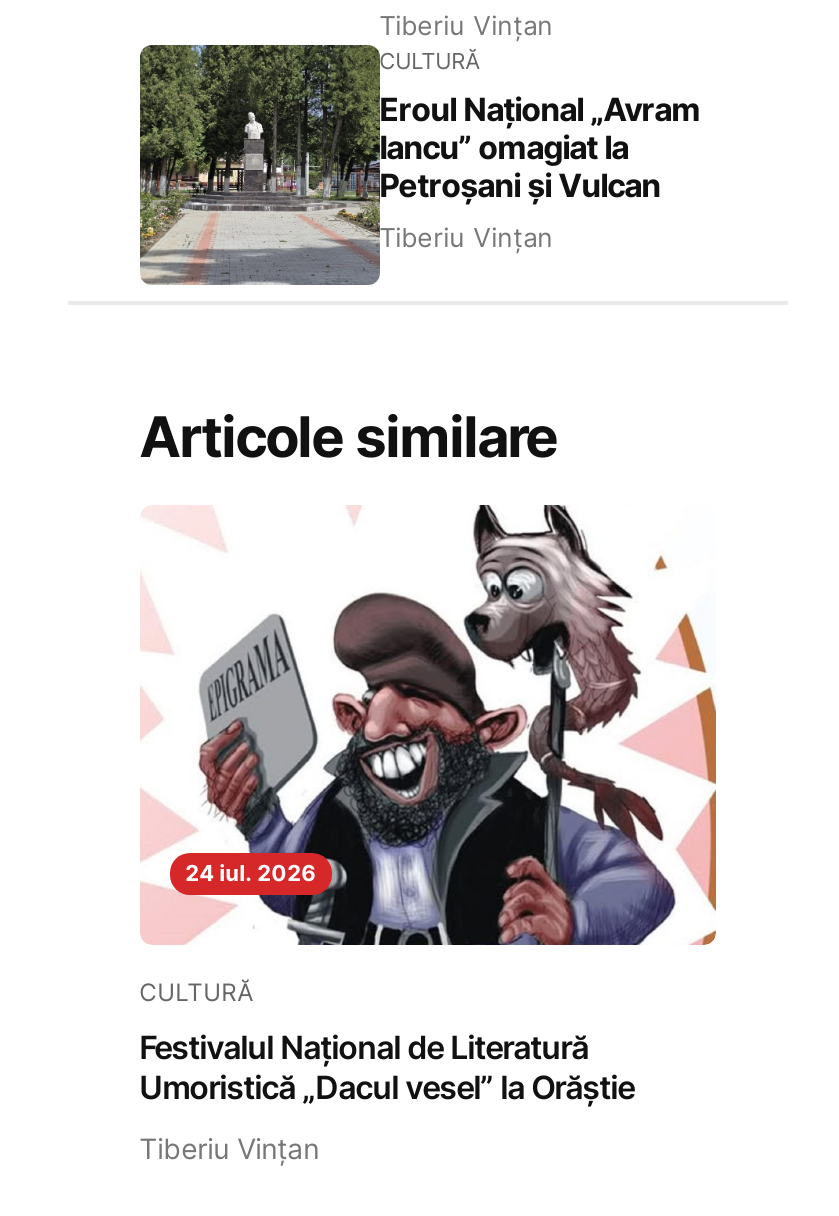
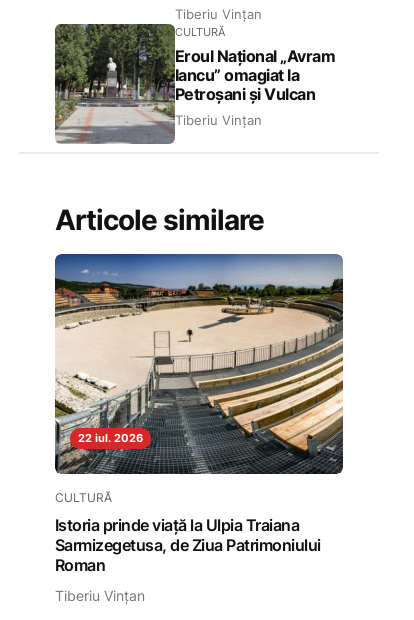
- [image]
- 24 iul. 2026
+ [image]
+ 22 iul. 2026

- Festivalul Național de Literatură
- Umoristică „Dacul vesel” la Orăștie
+ Istoria prinde viață la Ulpia Traiana
+ Sarmizegetusa, de Ziua Patrimoniului
+ Roman
